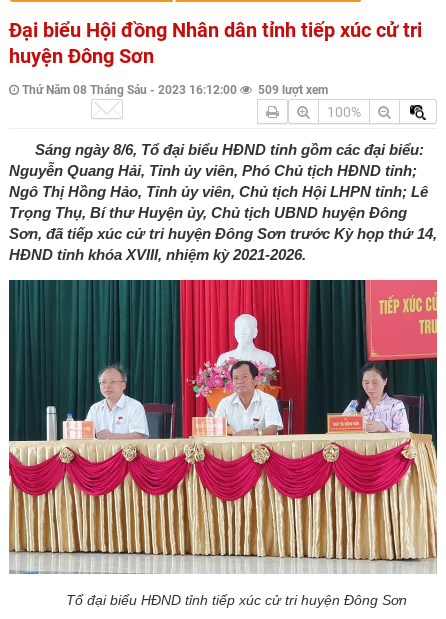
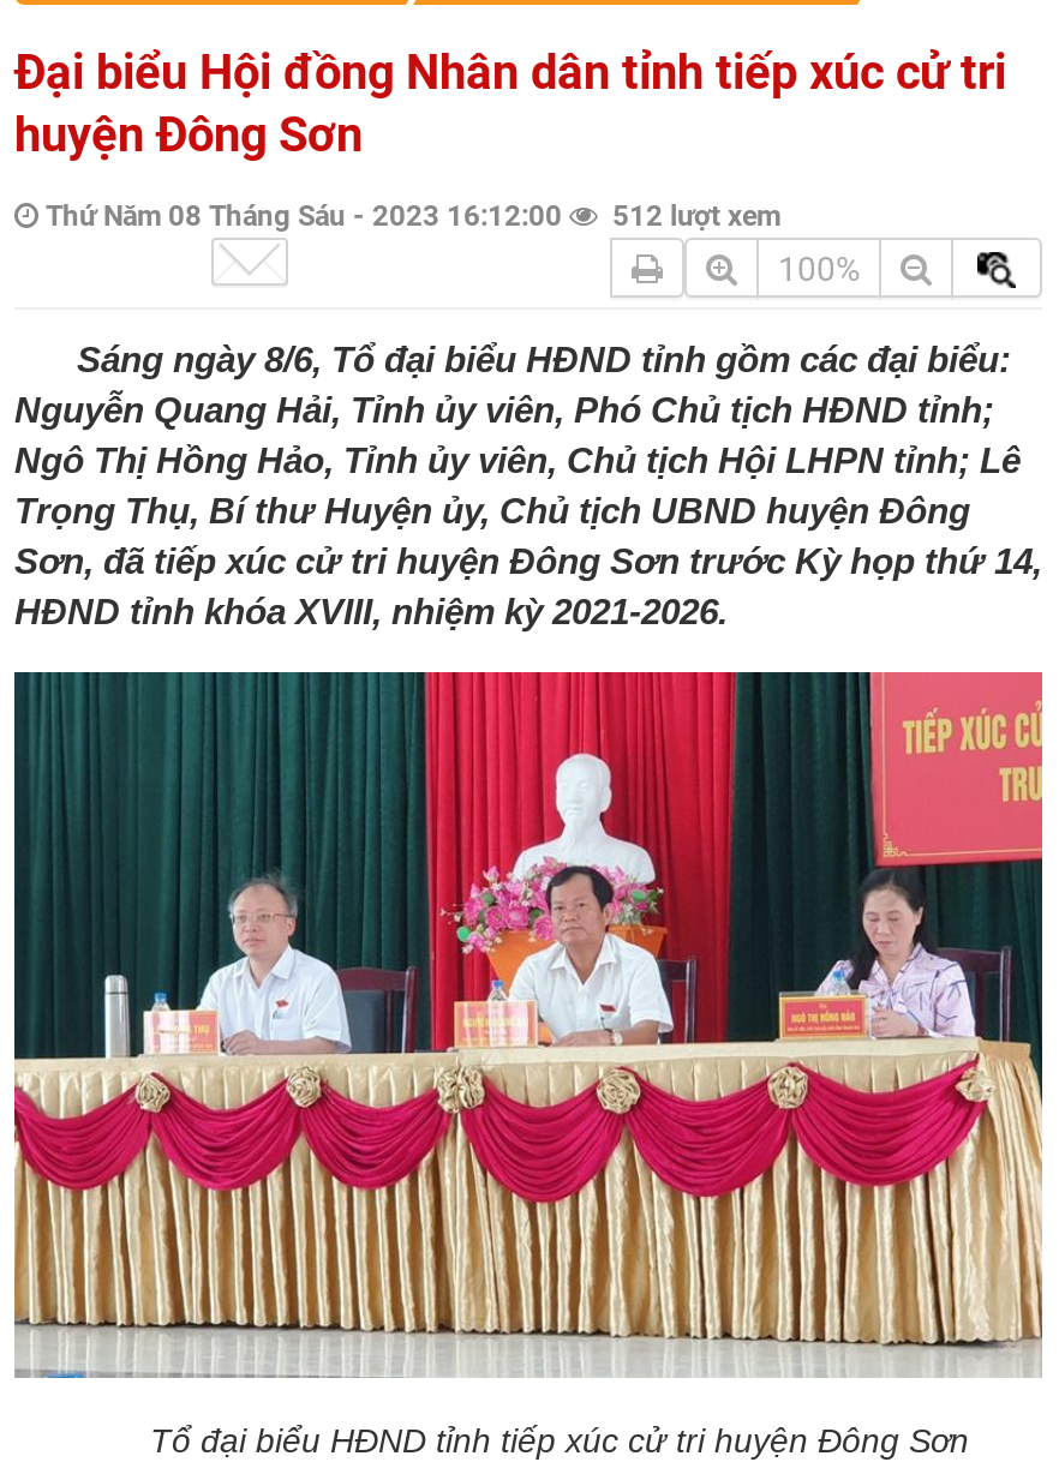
- Thứ Năm 08 Tháng Sáu - 2023 16:12:00 509 lượt xem
+ Thứ Năm 08 Tháng Sáu - 2023 16:12:00 512 lượt xem
